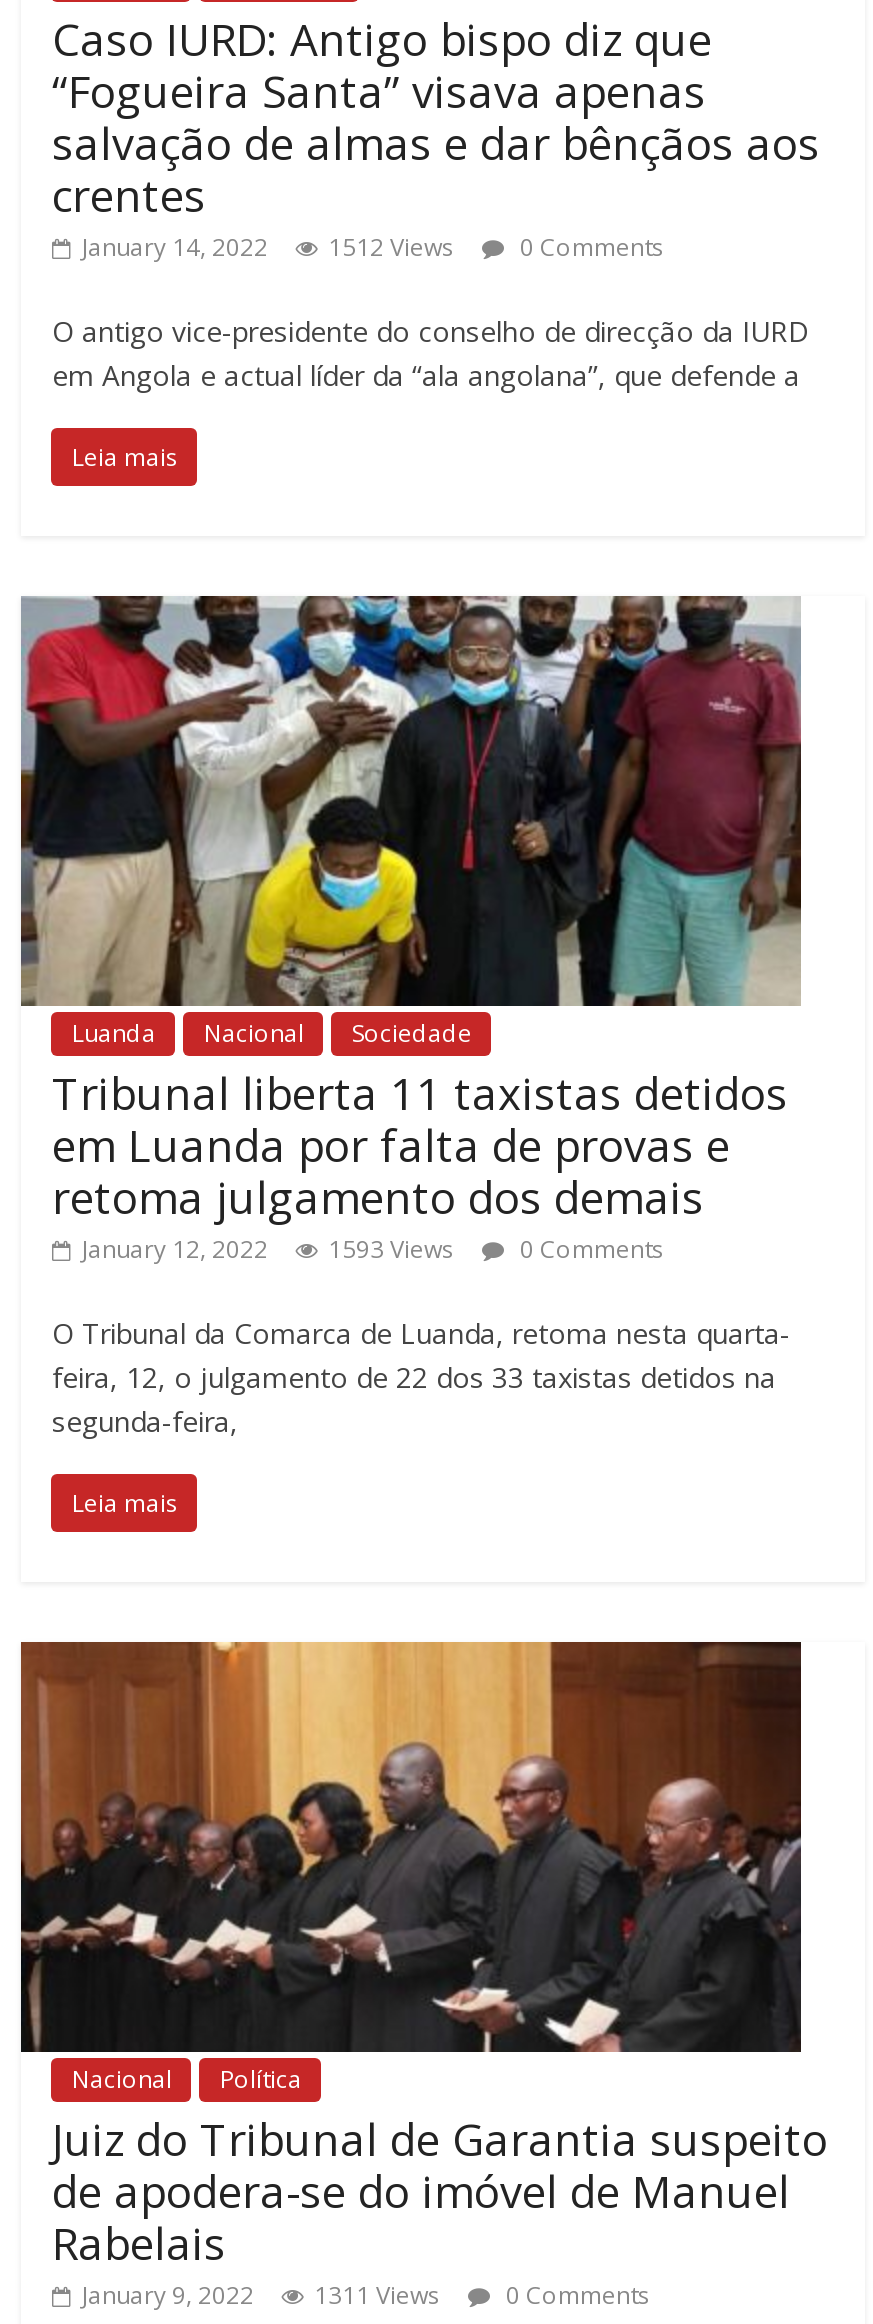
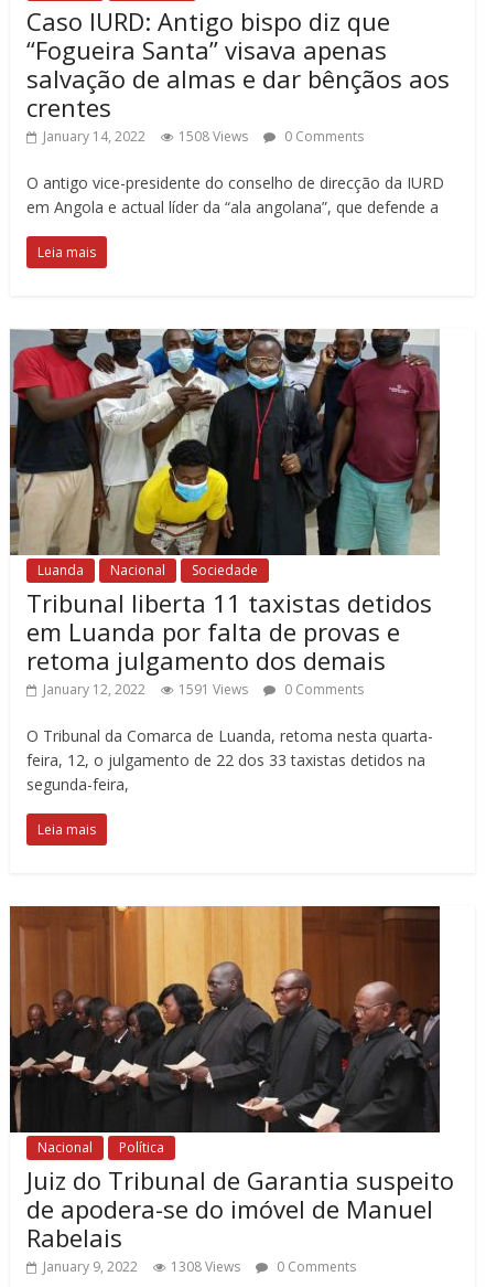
- January 14, 2022 1512 Views 0 Comments
+ January 14, 2022 1508 Views 0 Comments

- January 12, 2022 1593 Views 0 Comments
+ January 12, 2022 1591 Views 0 Comments

- January 9, 2022 1311 Views 0 Comments
+ January 9, 2022 1308 Views 0 Comments
